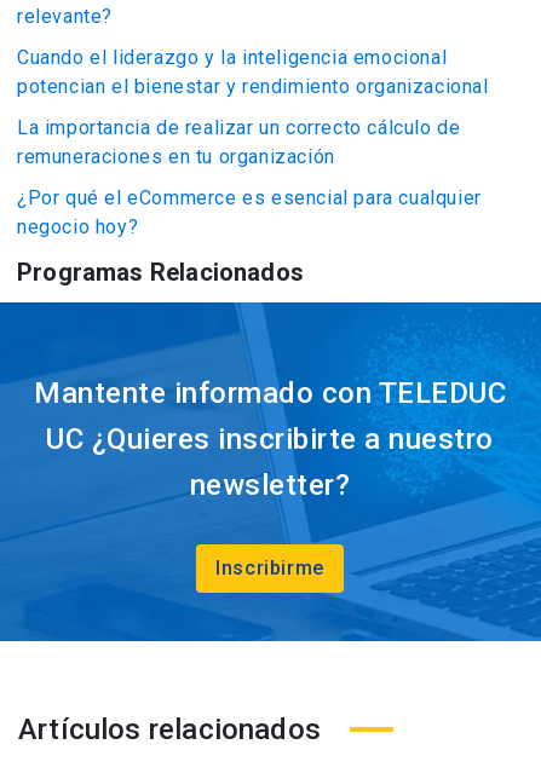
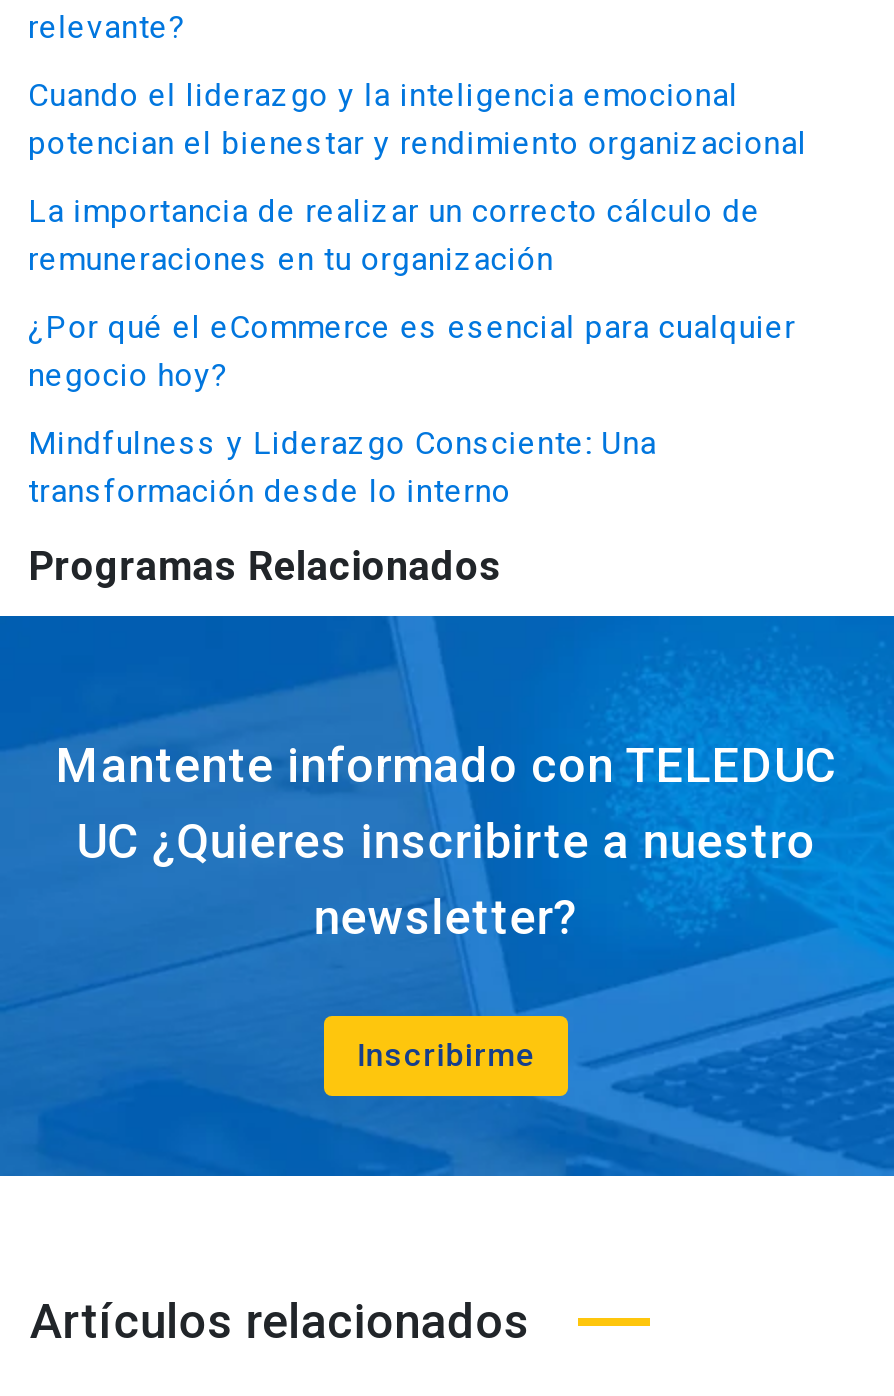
+ Mindfulness y Liderazgo Consciente: Una
+ transformación desde lo interno
